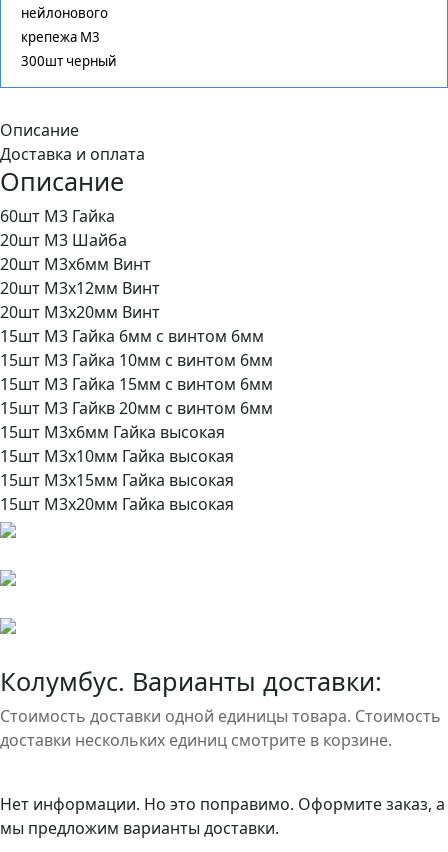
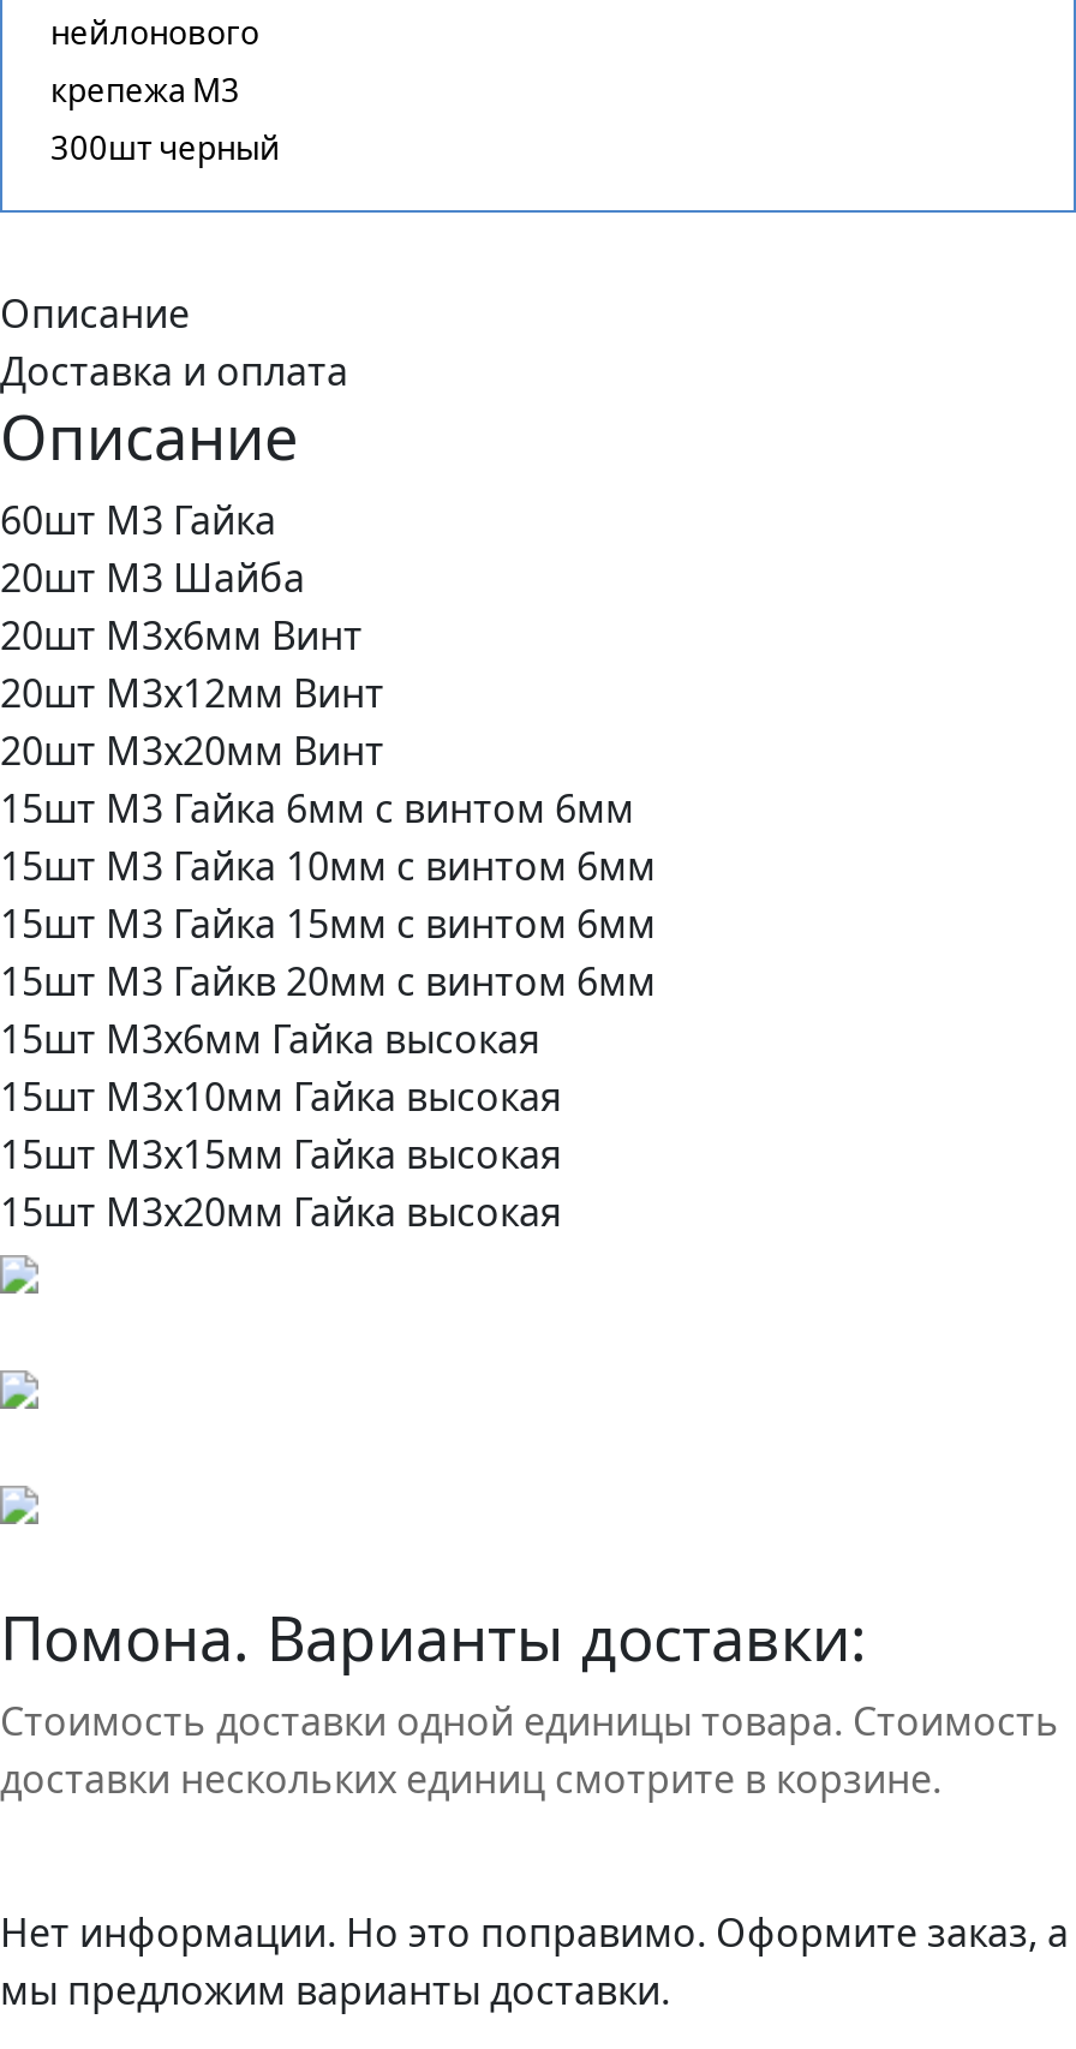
- Колумбус. Варианты доставки:
+ Помона. Варианты доставки:
